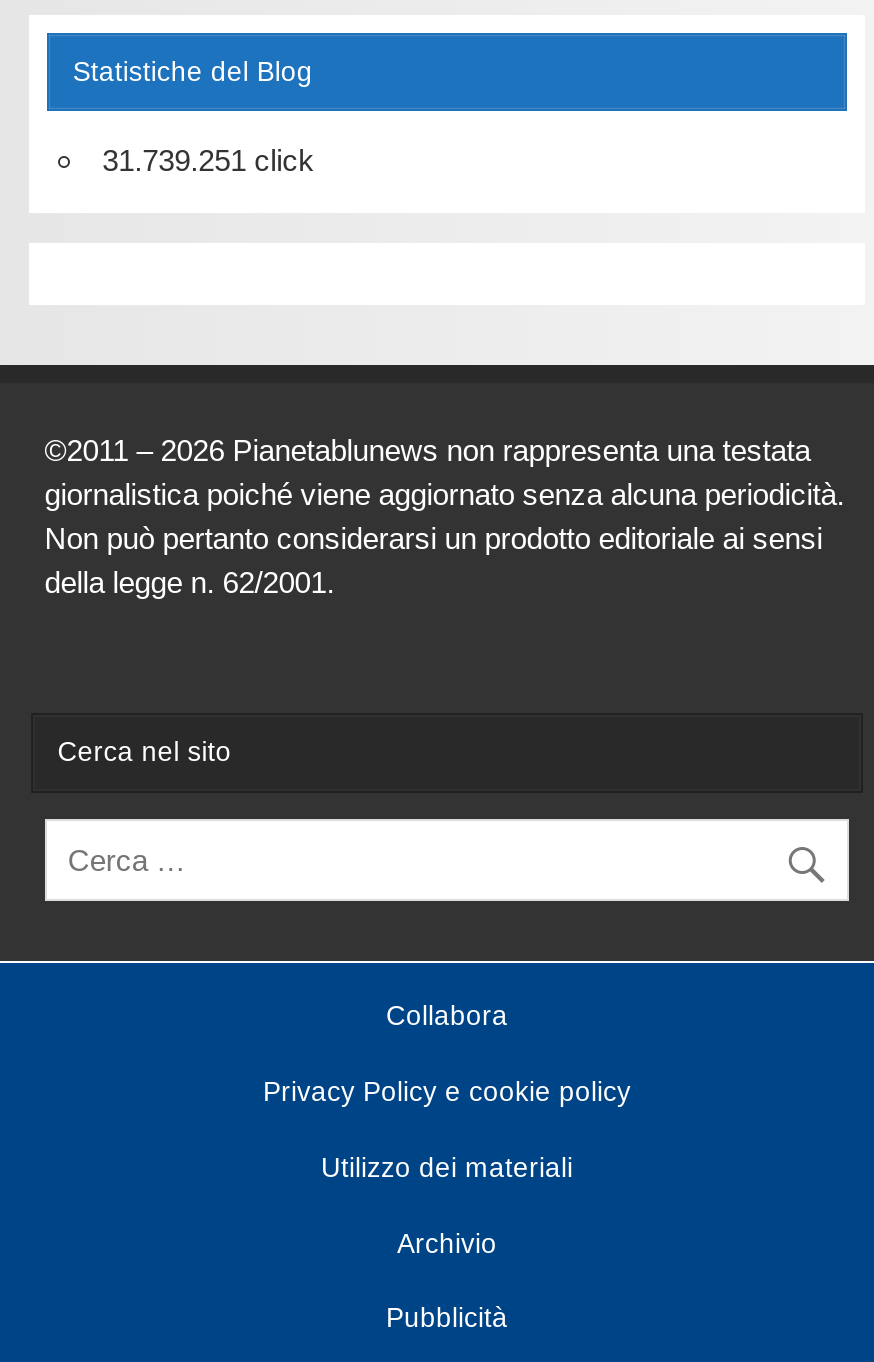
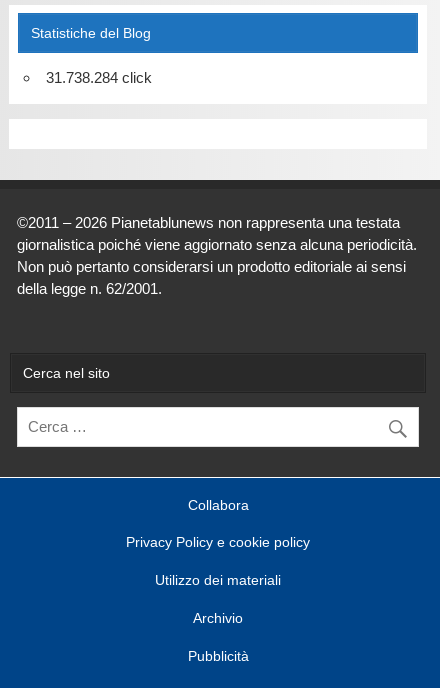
- 31.739.251 click
+ 31.738.284 click
